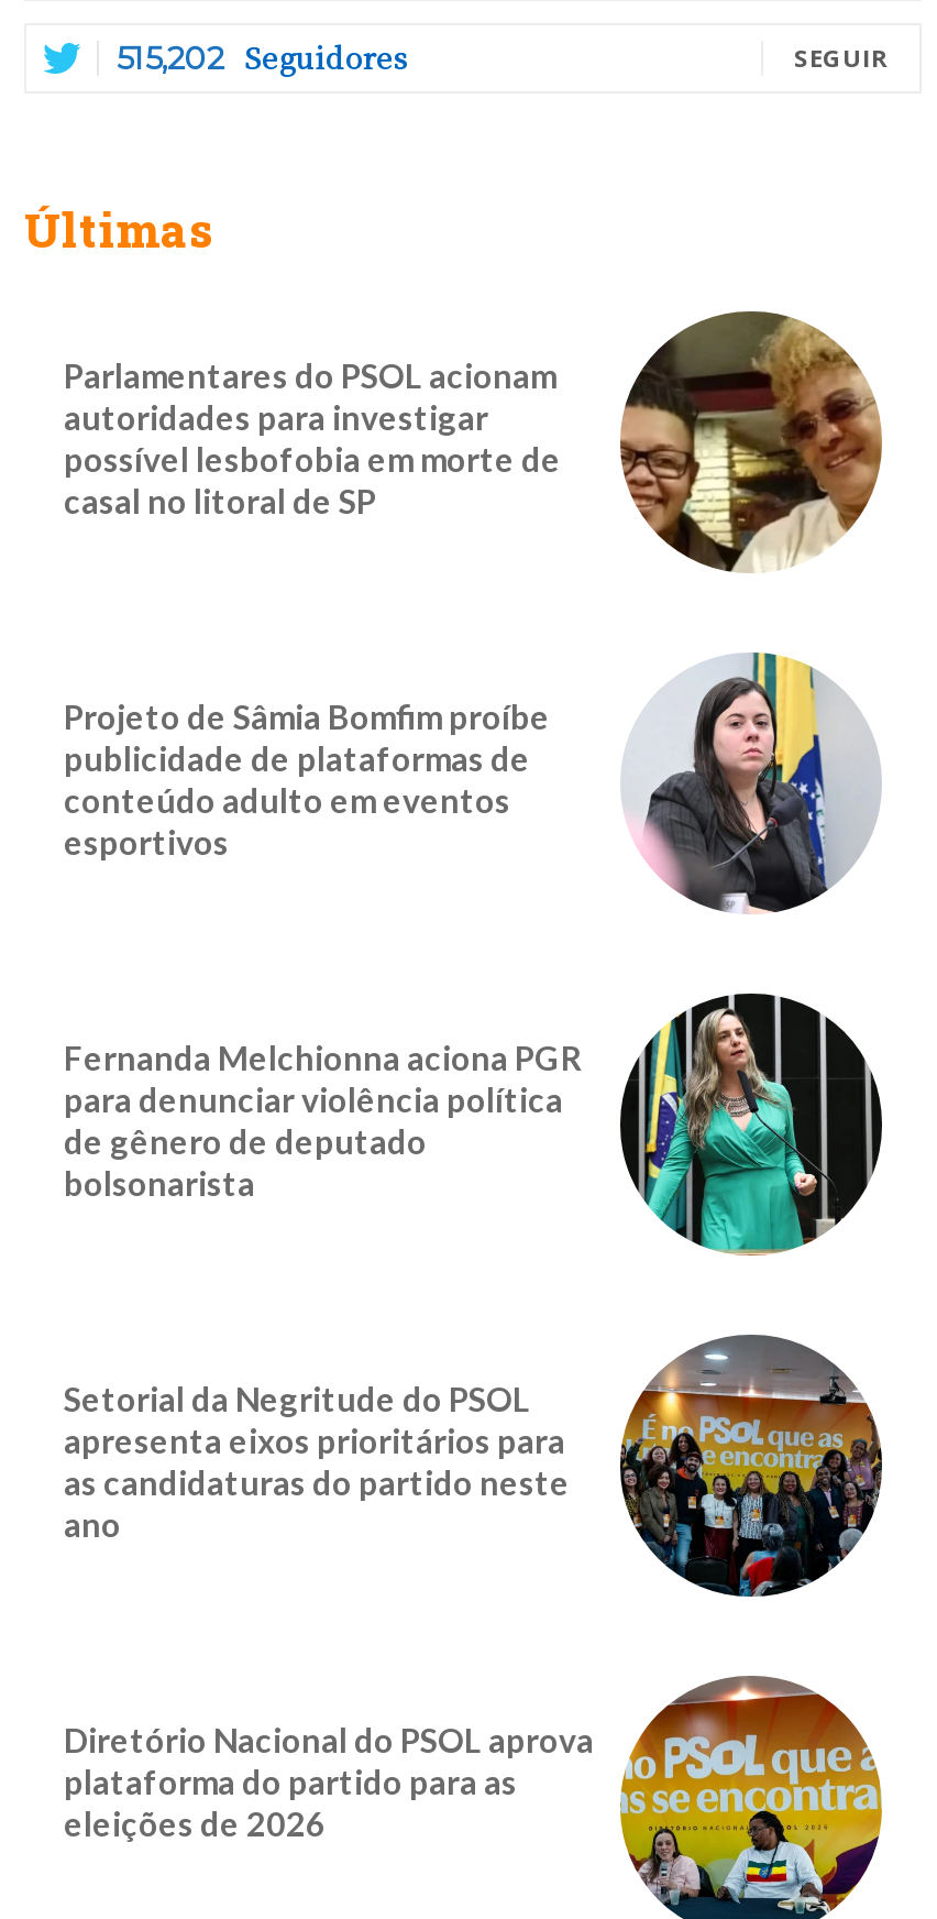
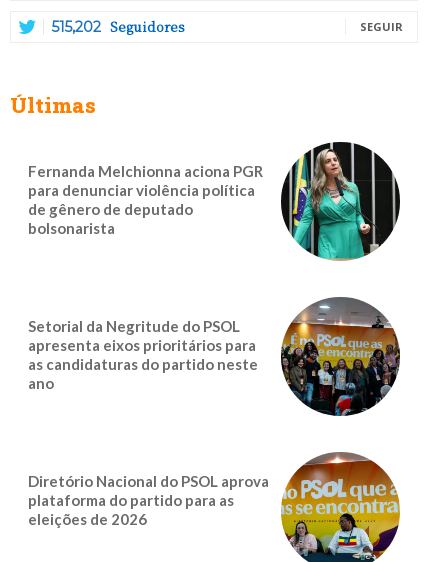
- [image]
- Parlamentares do PSOL acionam
- autoridades para investigar
- possível lesbofobia em morte de
- casal no litoral de SP

- [image]
- Projeto de Sâmia Bomfim proíbe
- publicidade de plataformas de
- conteúdo adulto em eventos
- esportivos
